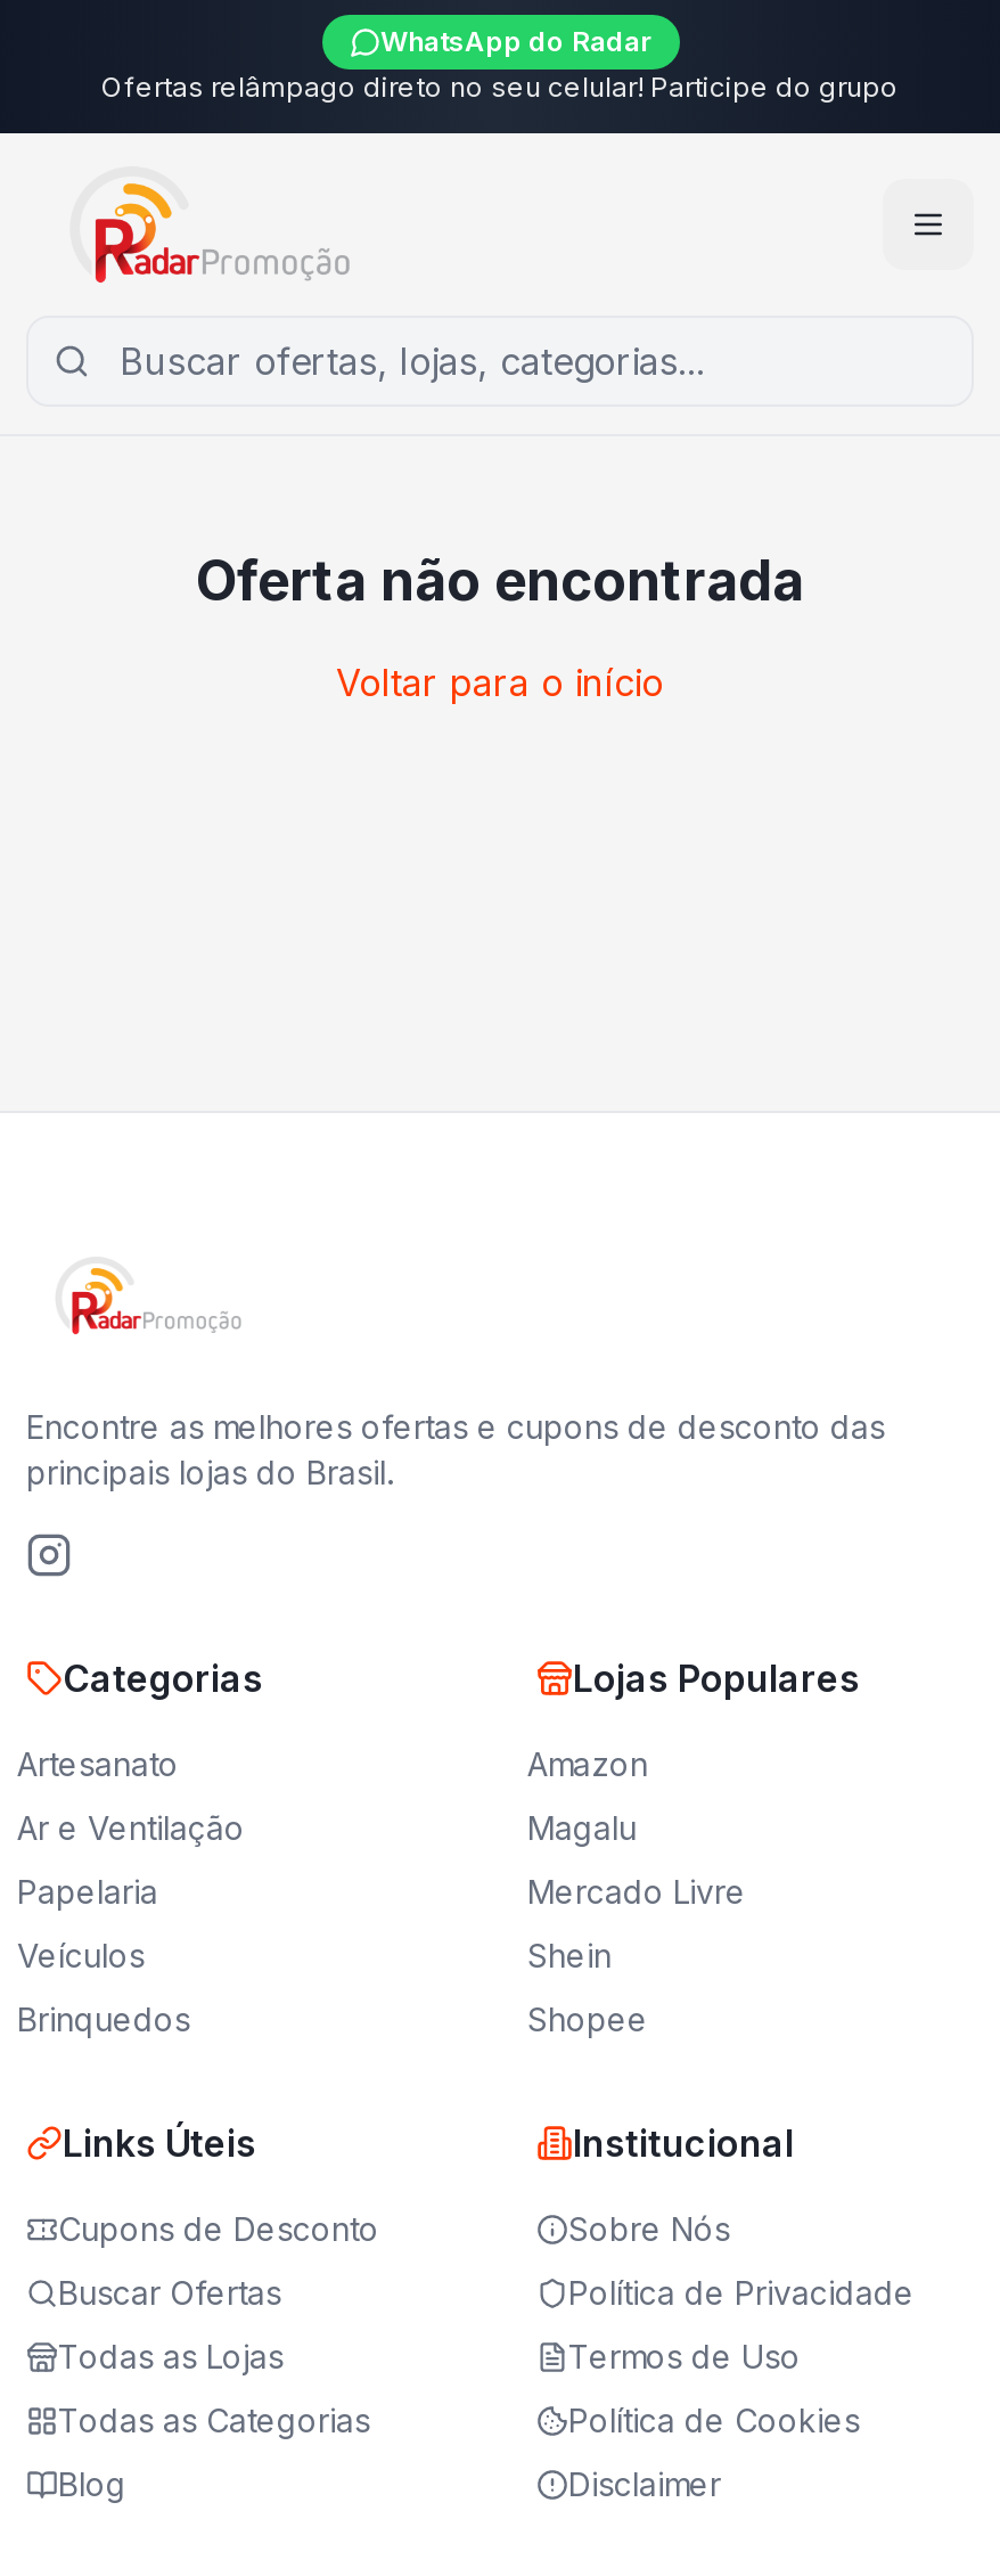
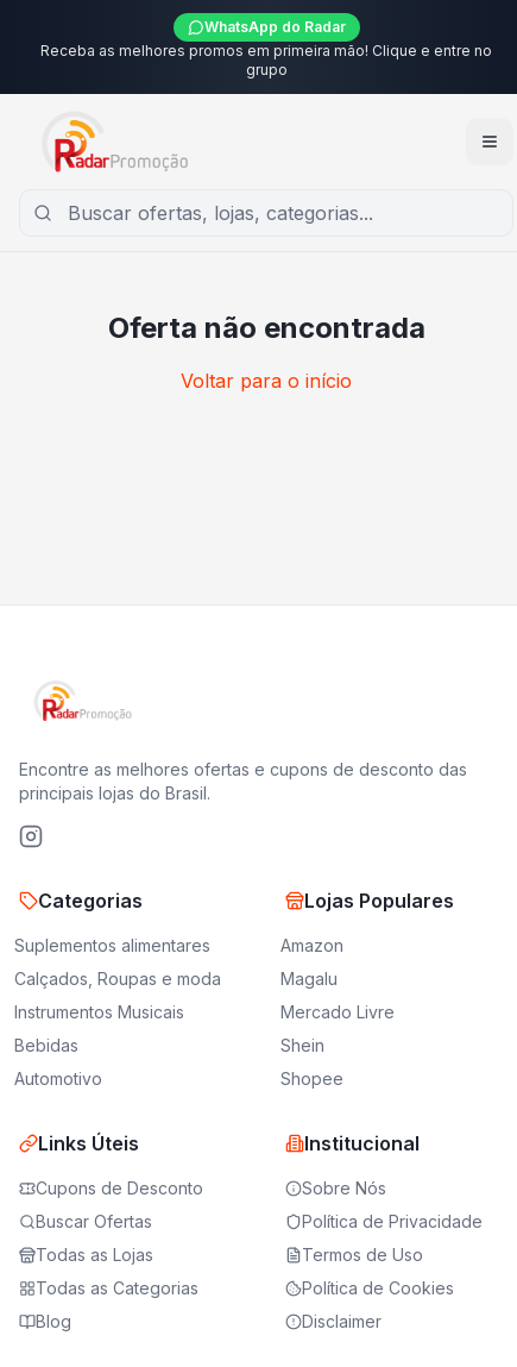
- Ofertas relâmpago direto no seu celular! Participe do grupo
+ Receba as melhores promos em primeira mão! Clique e entre no
+ grupo

- Artesanato
+ Suplementos alimentares

- Ar e Ventilação
+ Calçados, Roupas e moda

- Papelaria
+ Instrumentos Musicais

- Veículos
+ Bebidas

- Brinquedos
+ Automotivo
